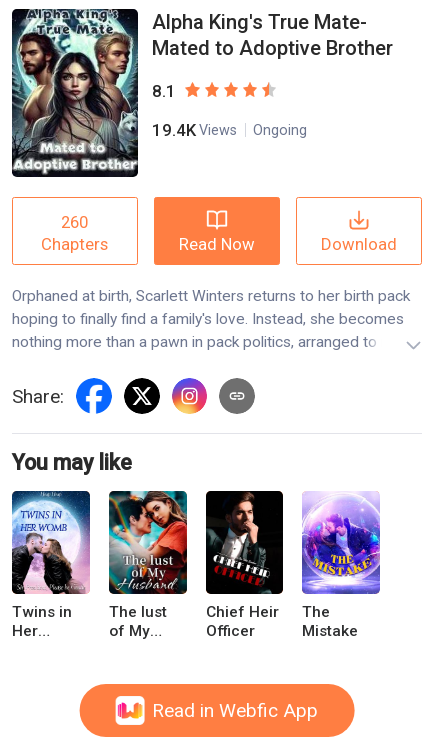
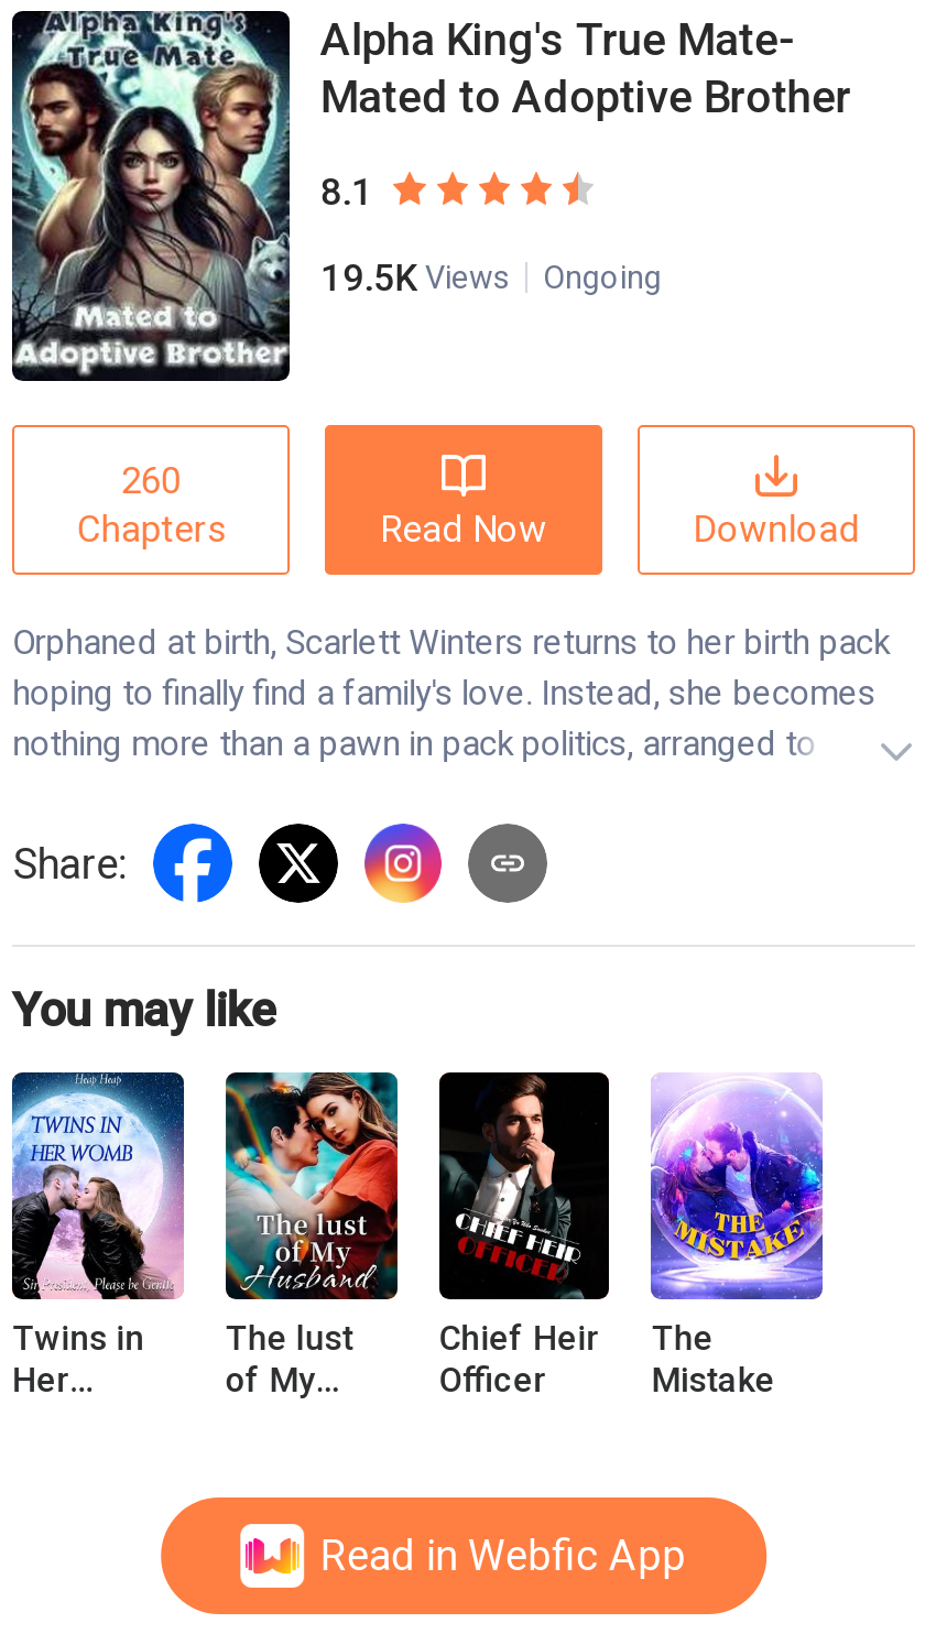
- 19.4K Views Ongoing
+ 19.5K Views Ongoing
